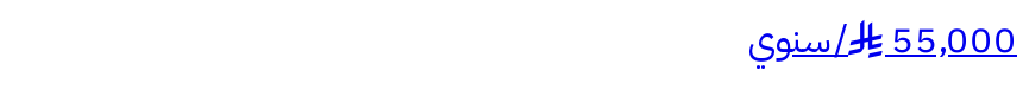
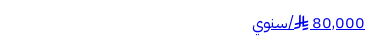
- 55,000
+ 80,000
